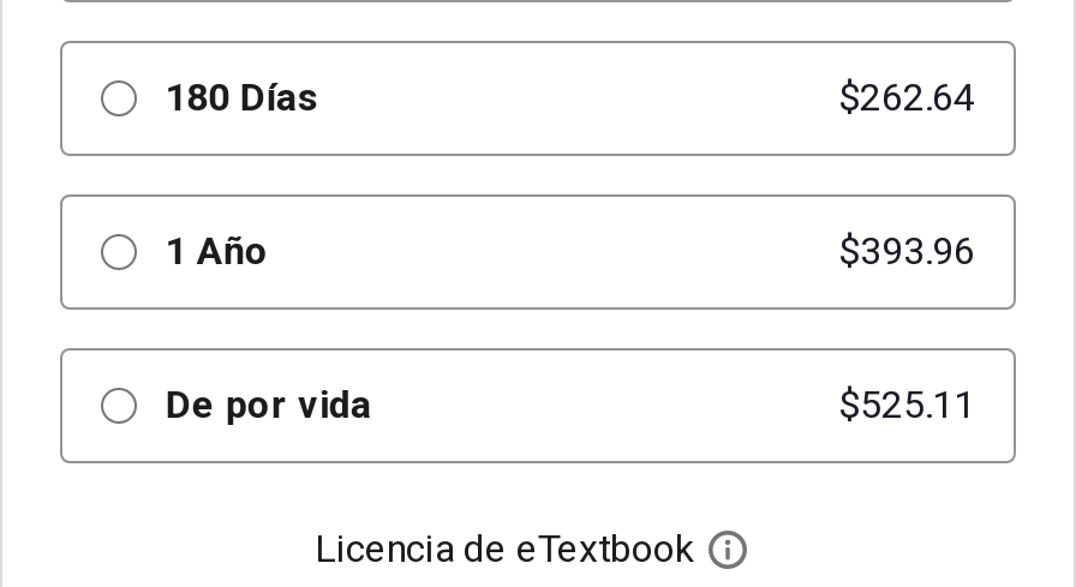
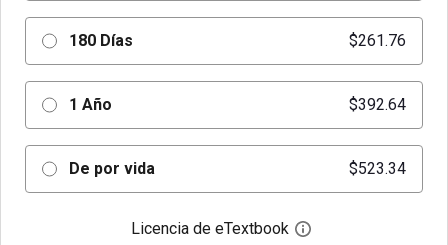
- $262.64
+ $261.76

- $393.96
+ $392.64

- $525.11
+ $523.34
